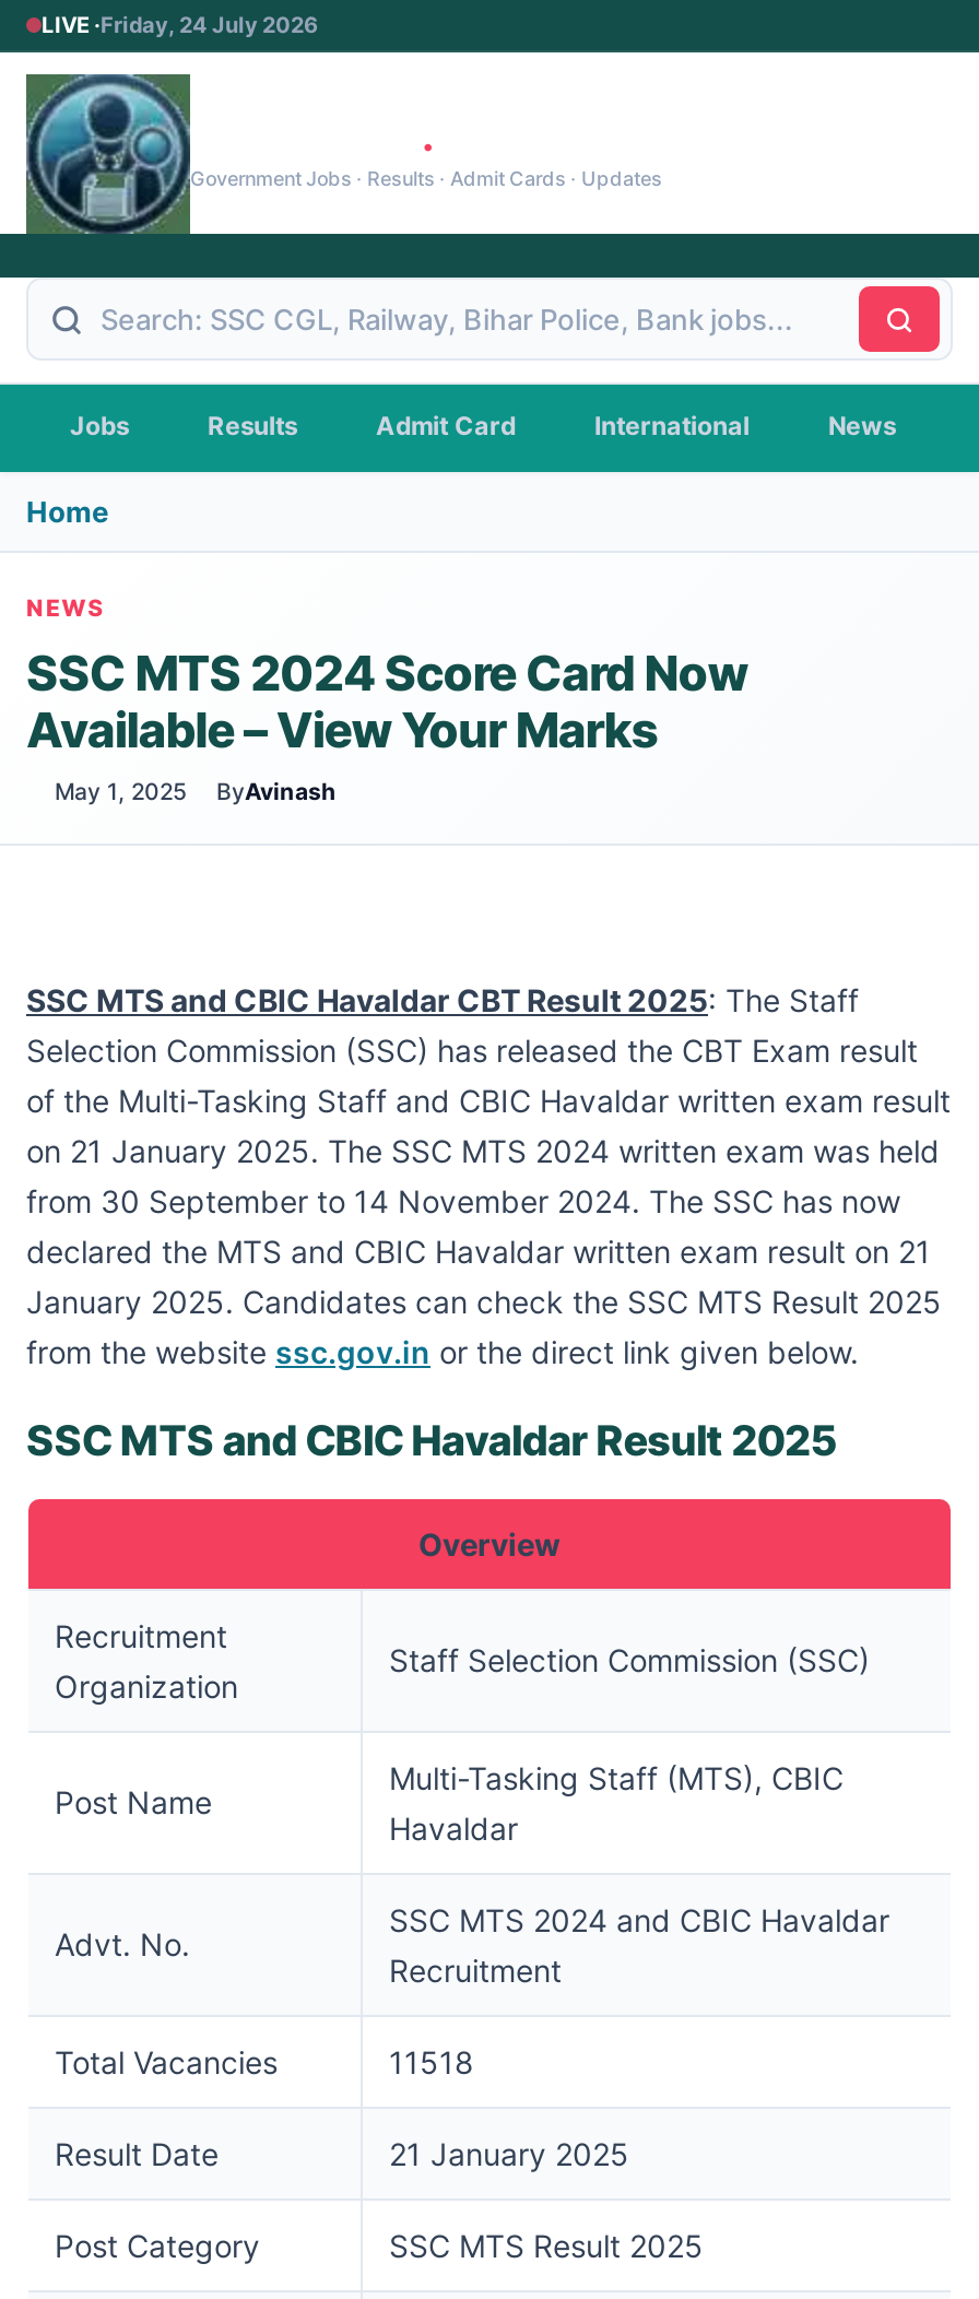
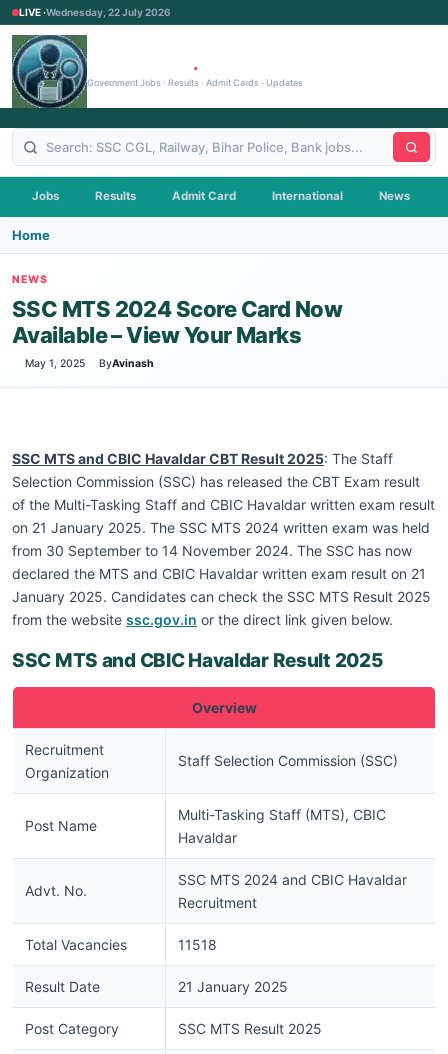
- LIVE · Friday, 24 July 2026
+ LIVE · Wednesday, 22 July 2026
